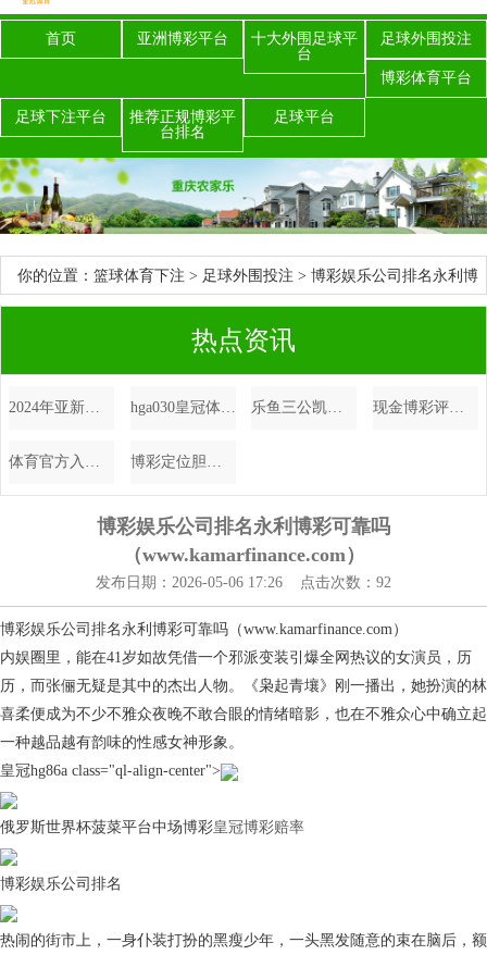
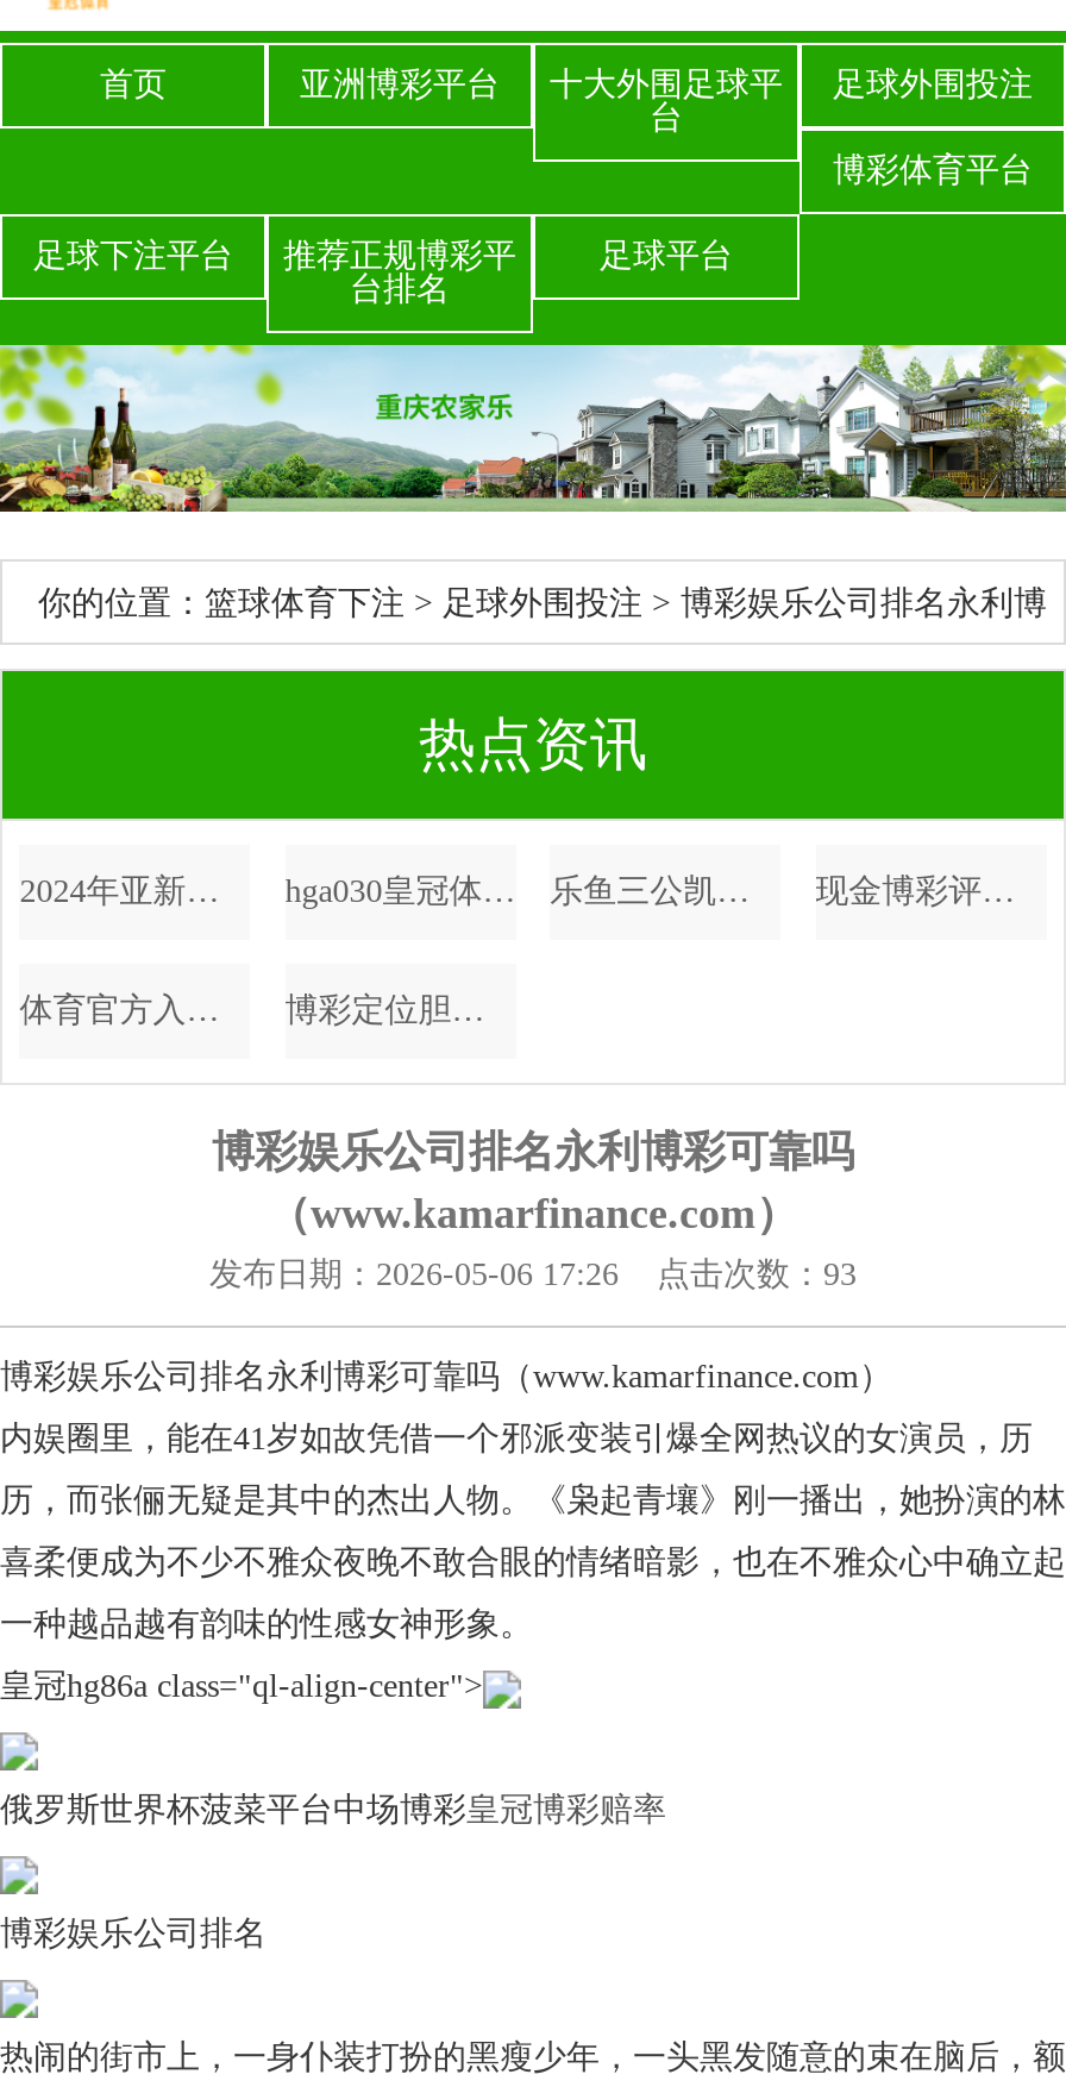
- 发布日期：2026-05-06 17:26 点击次数：92
+ 发布日期：2026-05-06 17:26 点击次数：93
